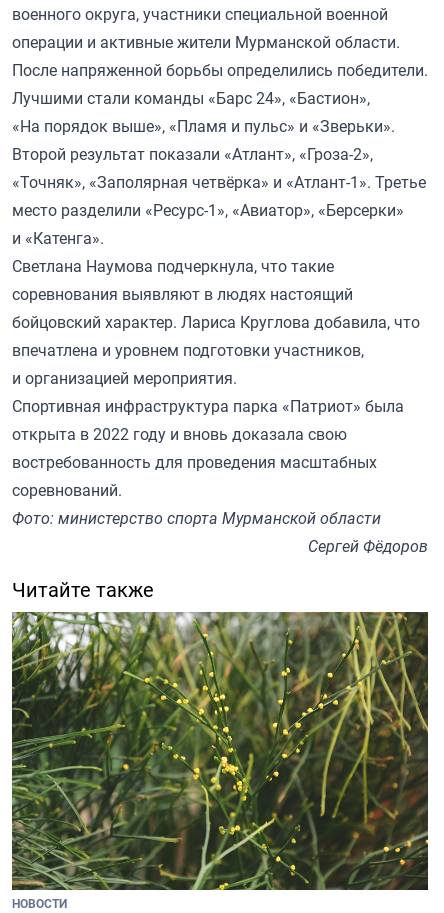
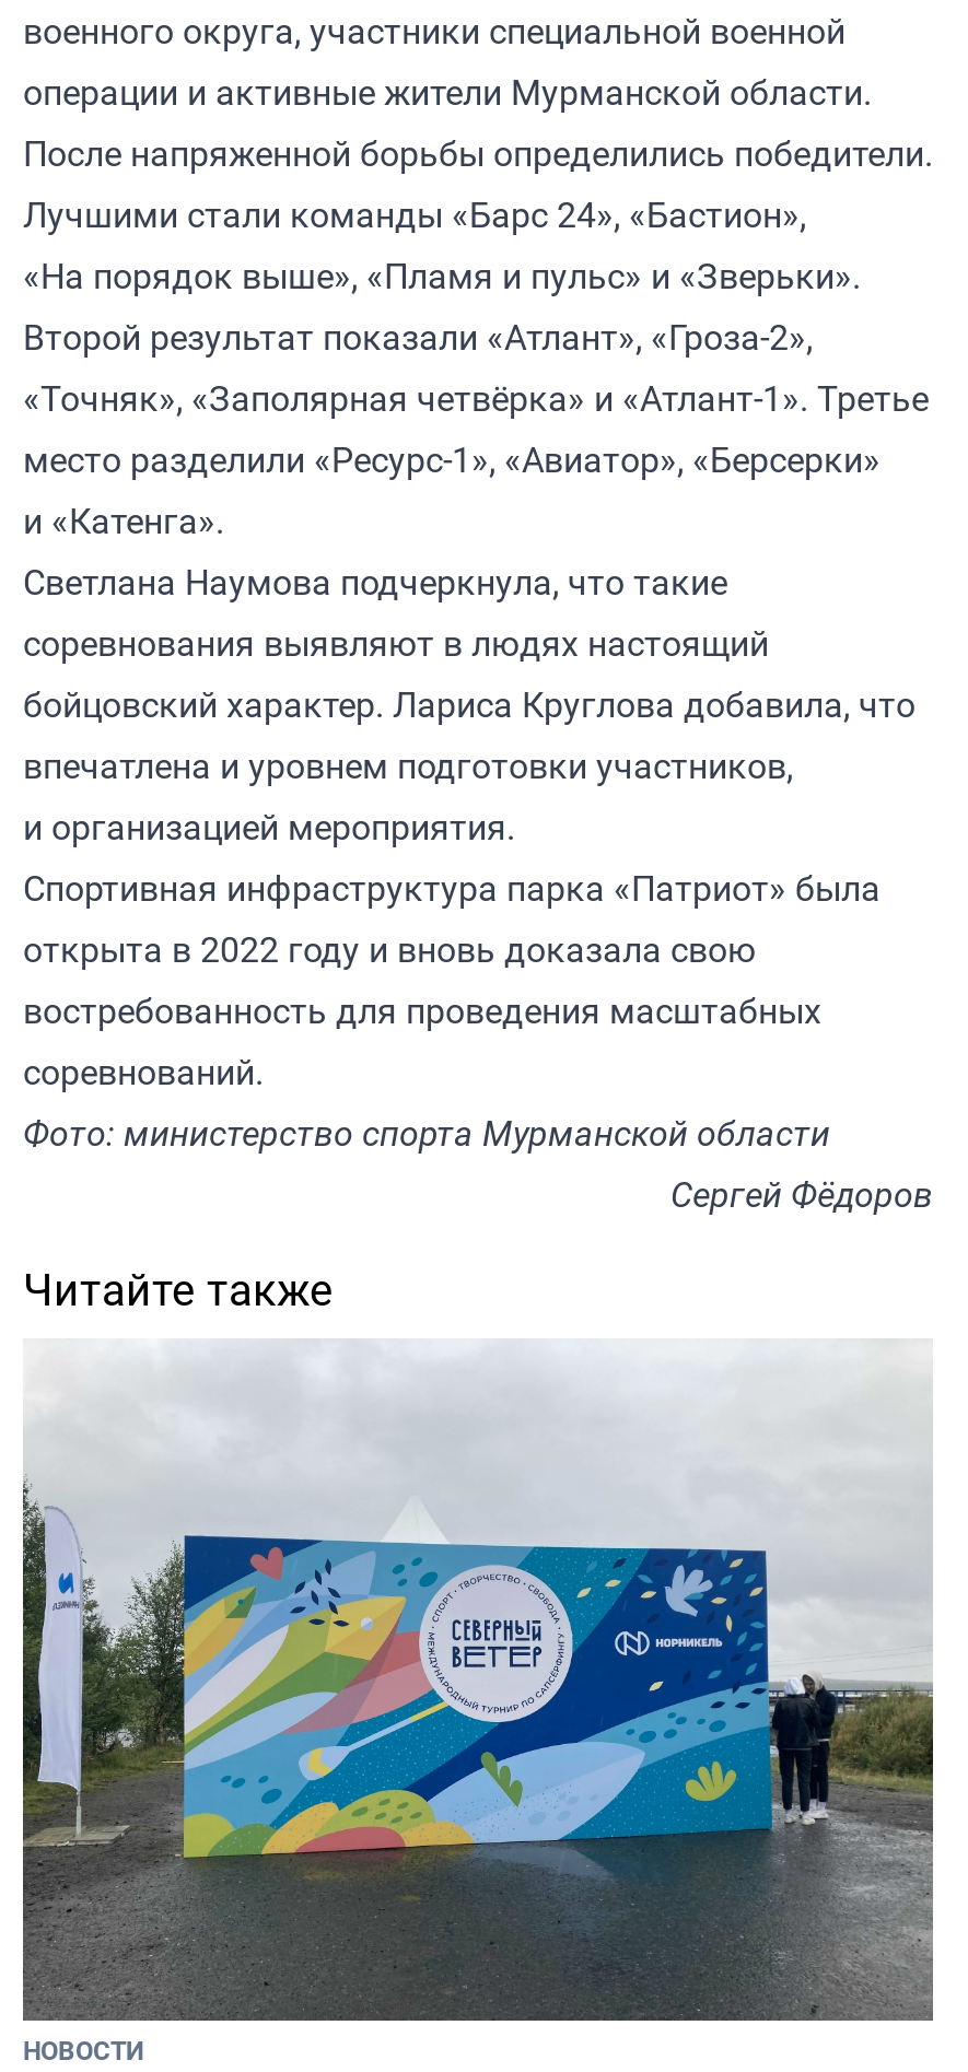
- [image]
+ [image]
